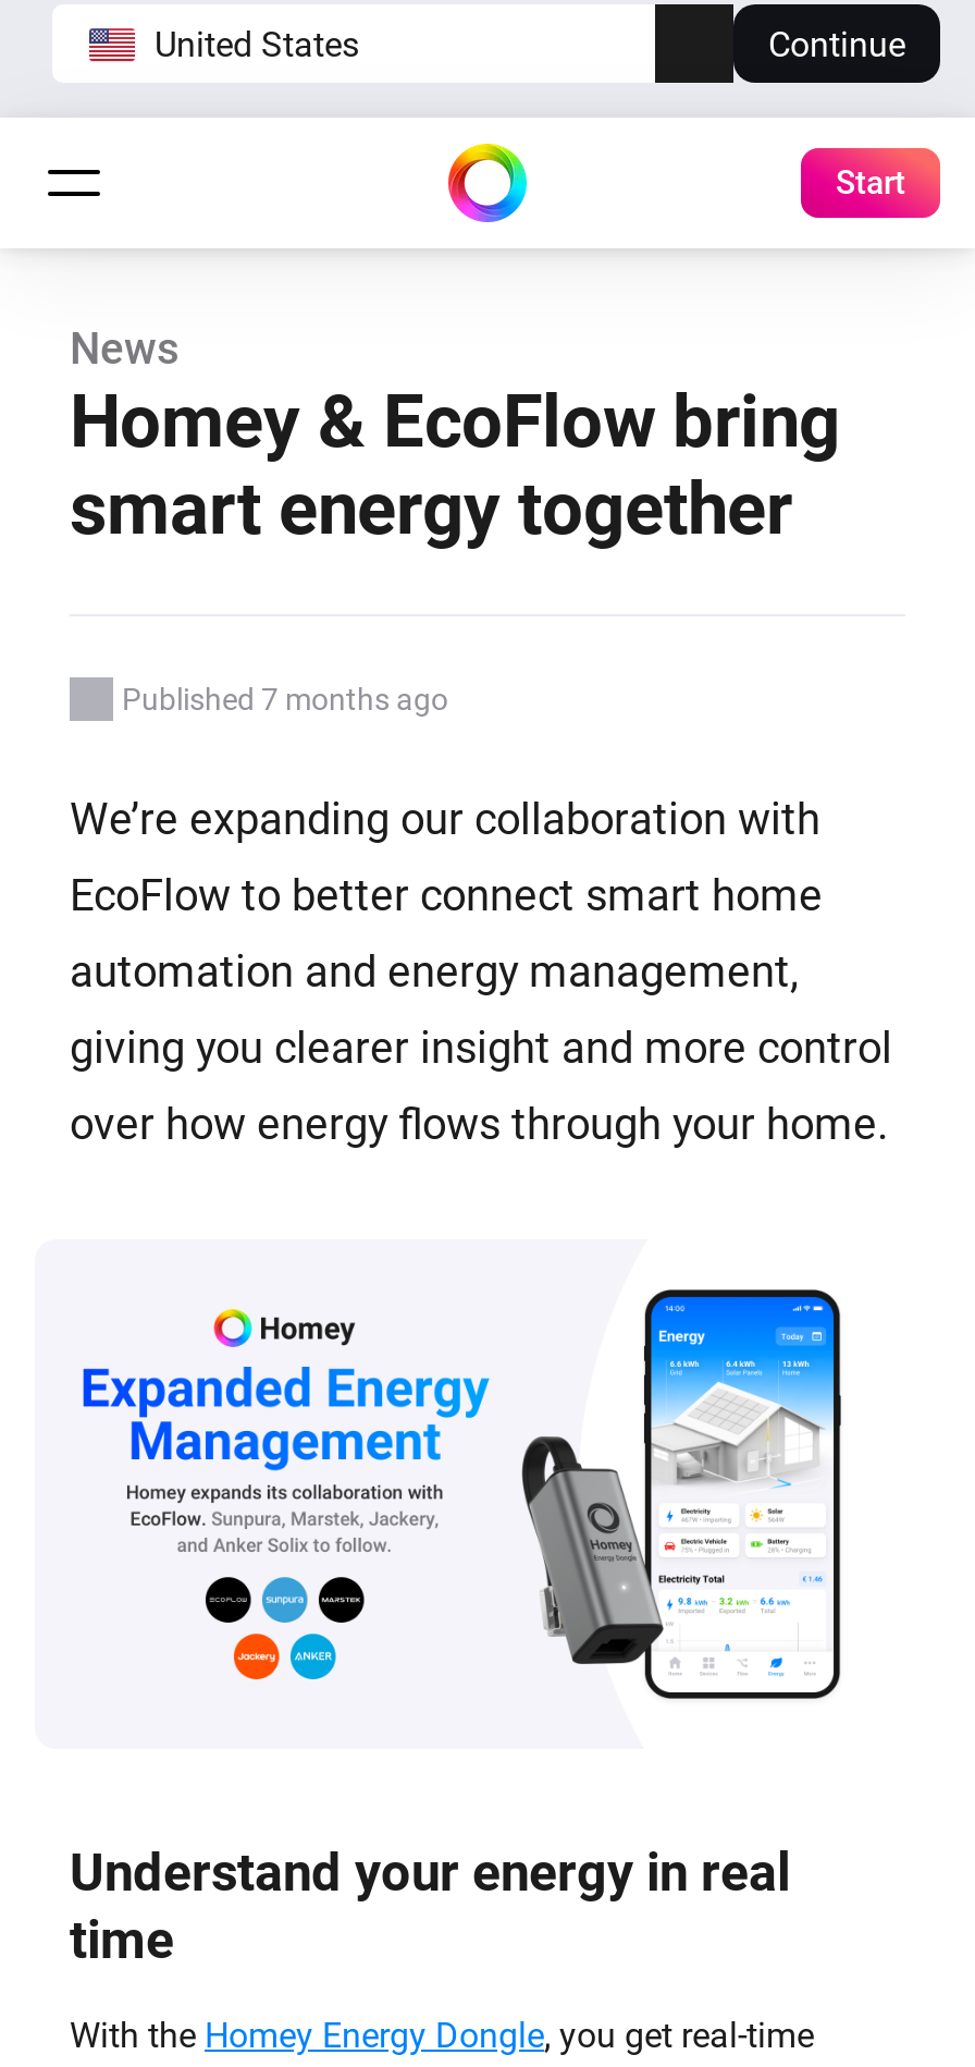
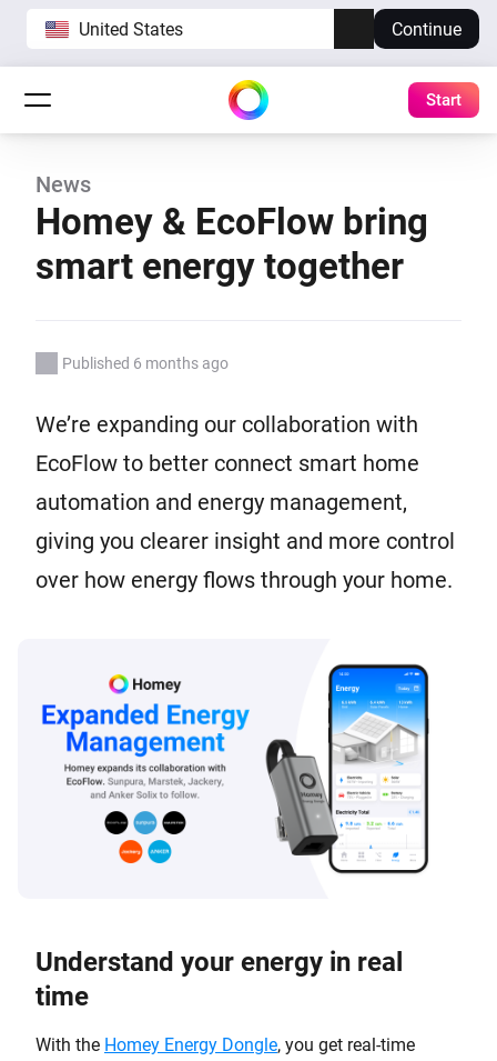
- Published 7 months ago
+ Published 6 months ago
